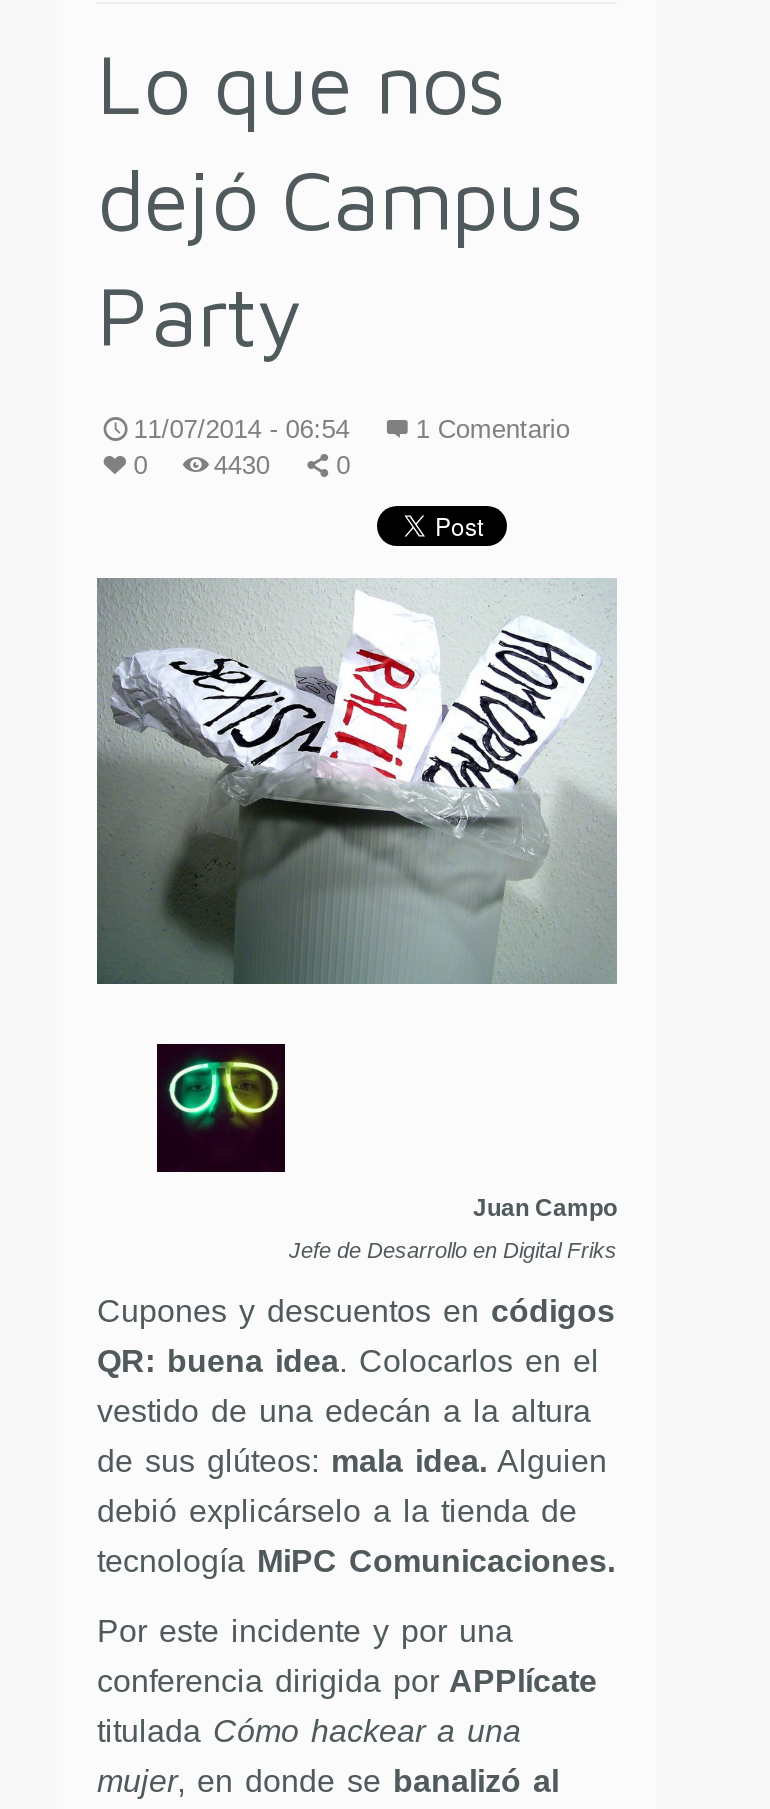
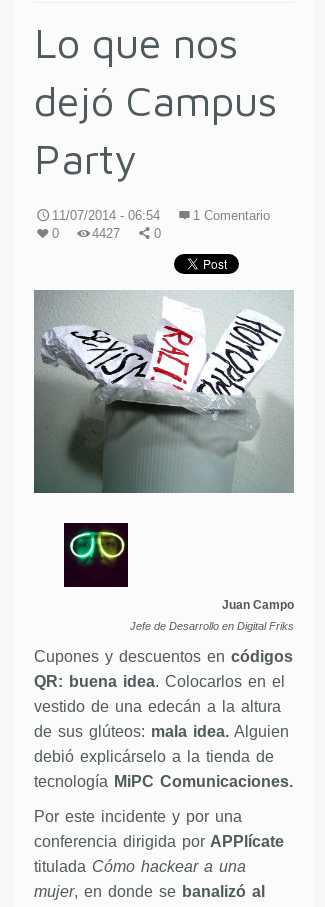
- 4430
+ 4427
